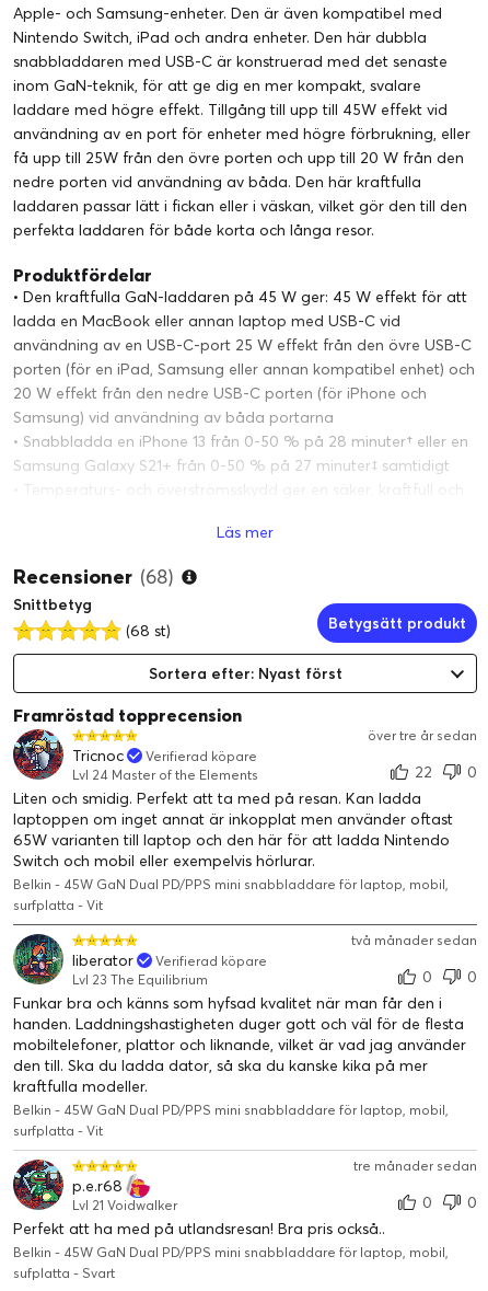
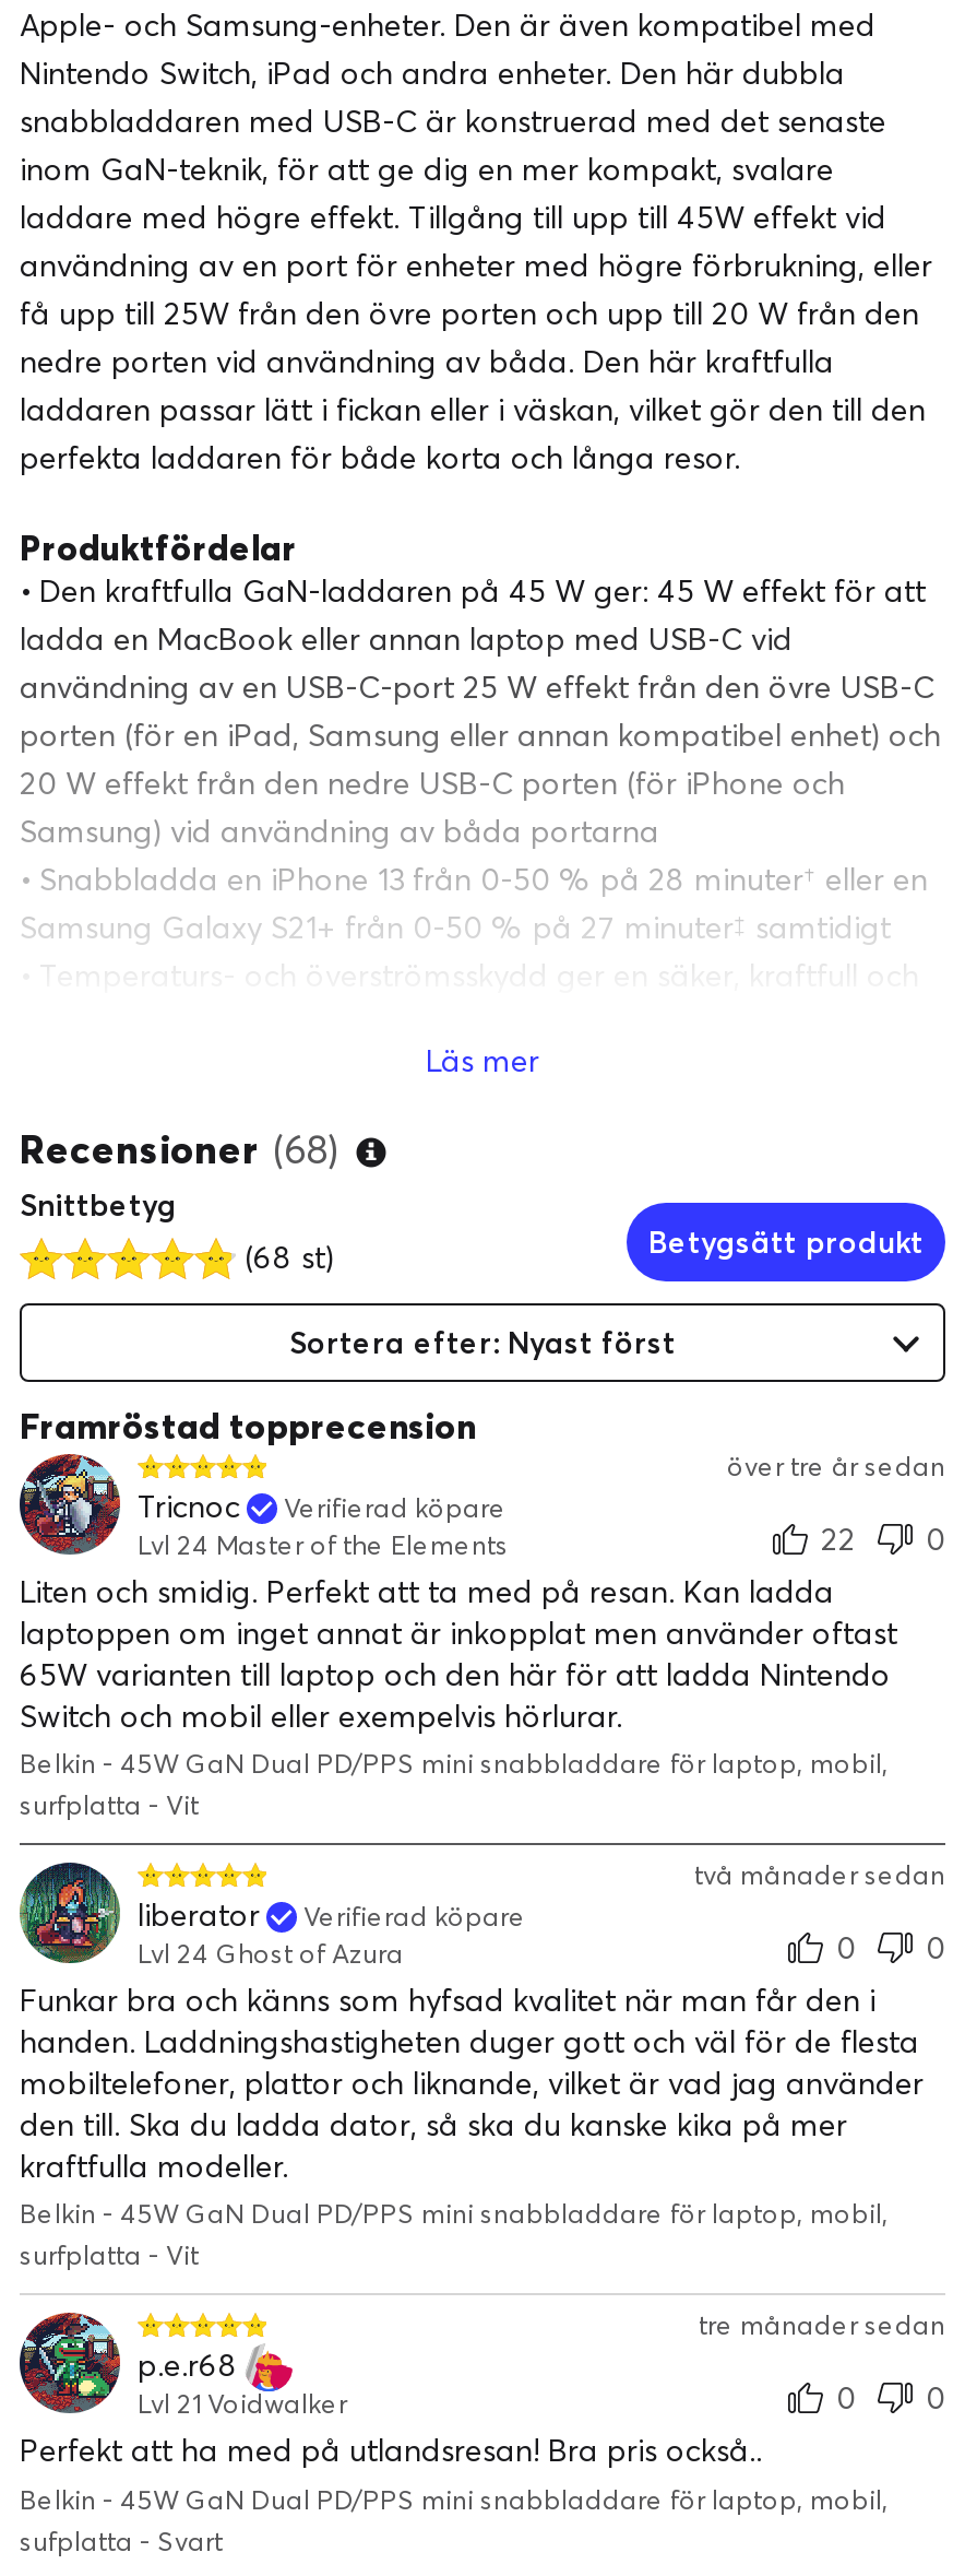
- Lvl 23 The Equilibrium
+ Lvl 24 Ghost of Azura
